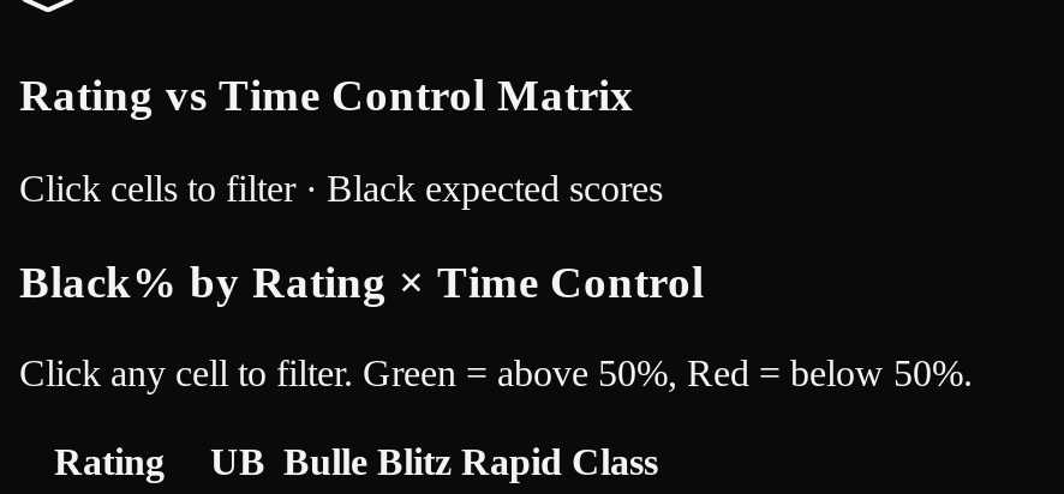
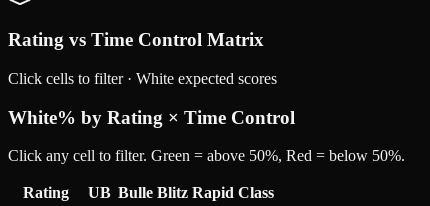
- Click cells to filter · Black expected scores
+ Click cells to filter · White expected scores

- Black% by Rating × Time Control
+ White% by Rating × Time Control
